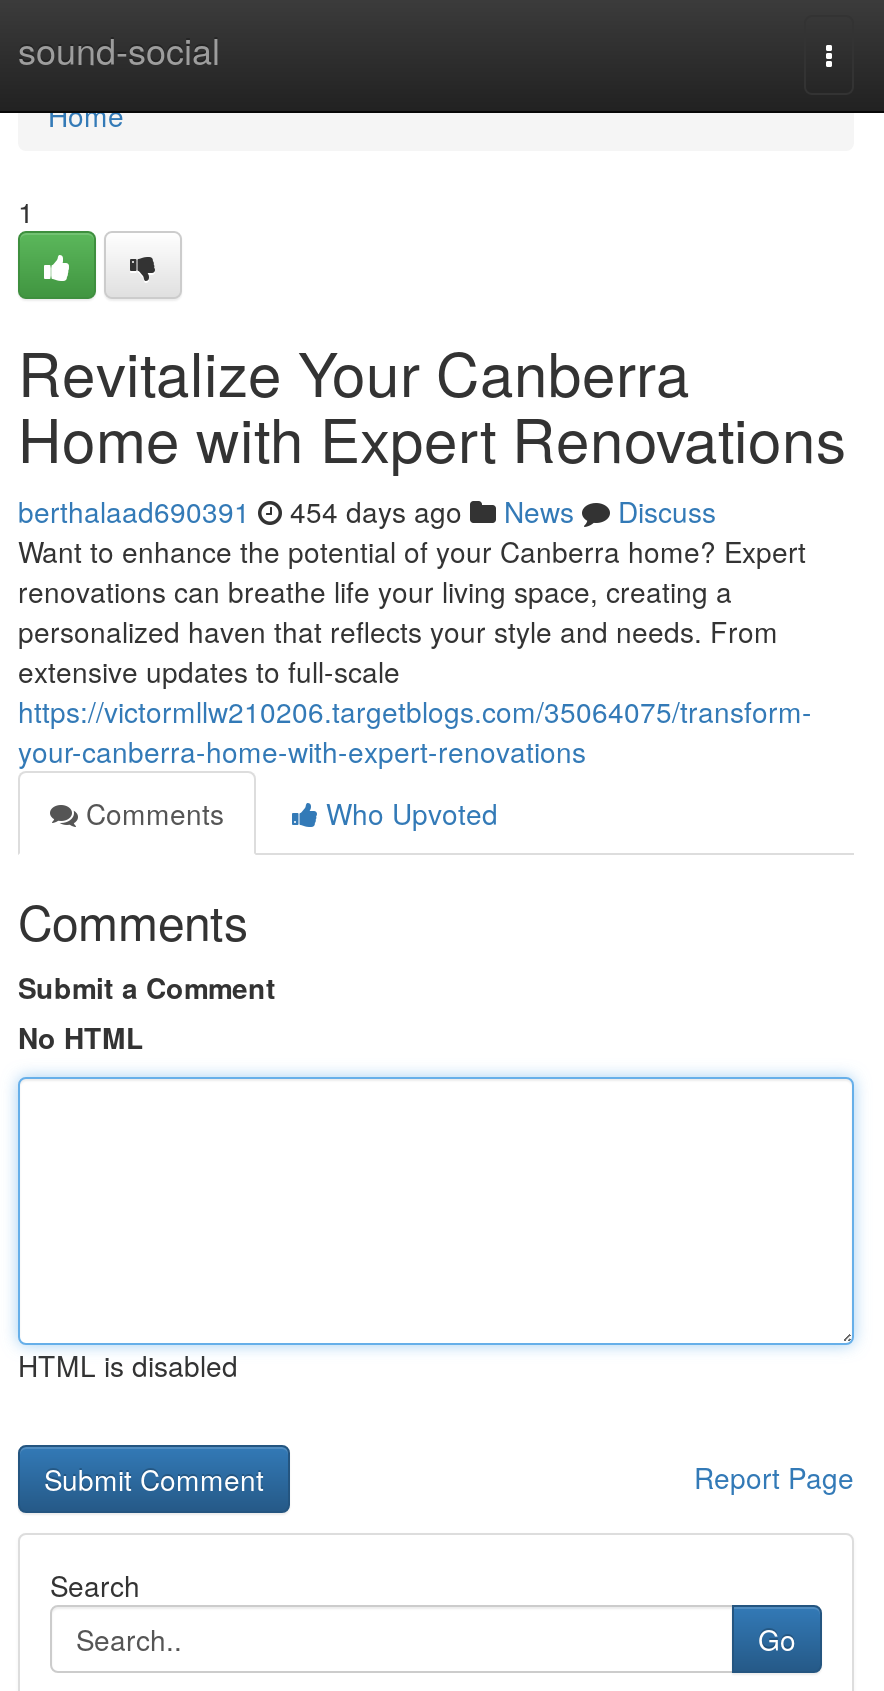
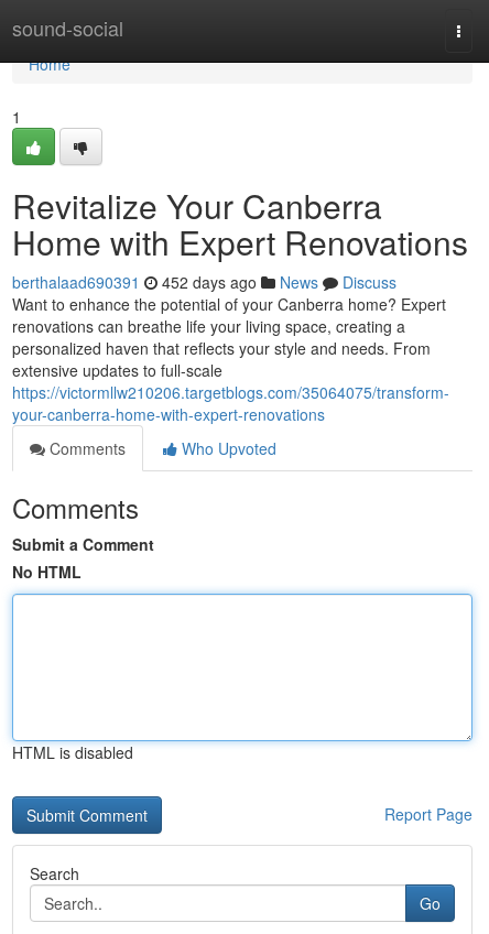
- berthalaad690391 454 days ago News Discuss
+ berthalaad690391 452 days ago News Discuss
